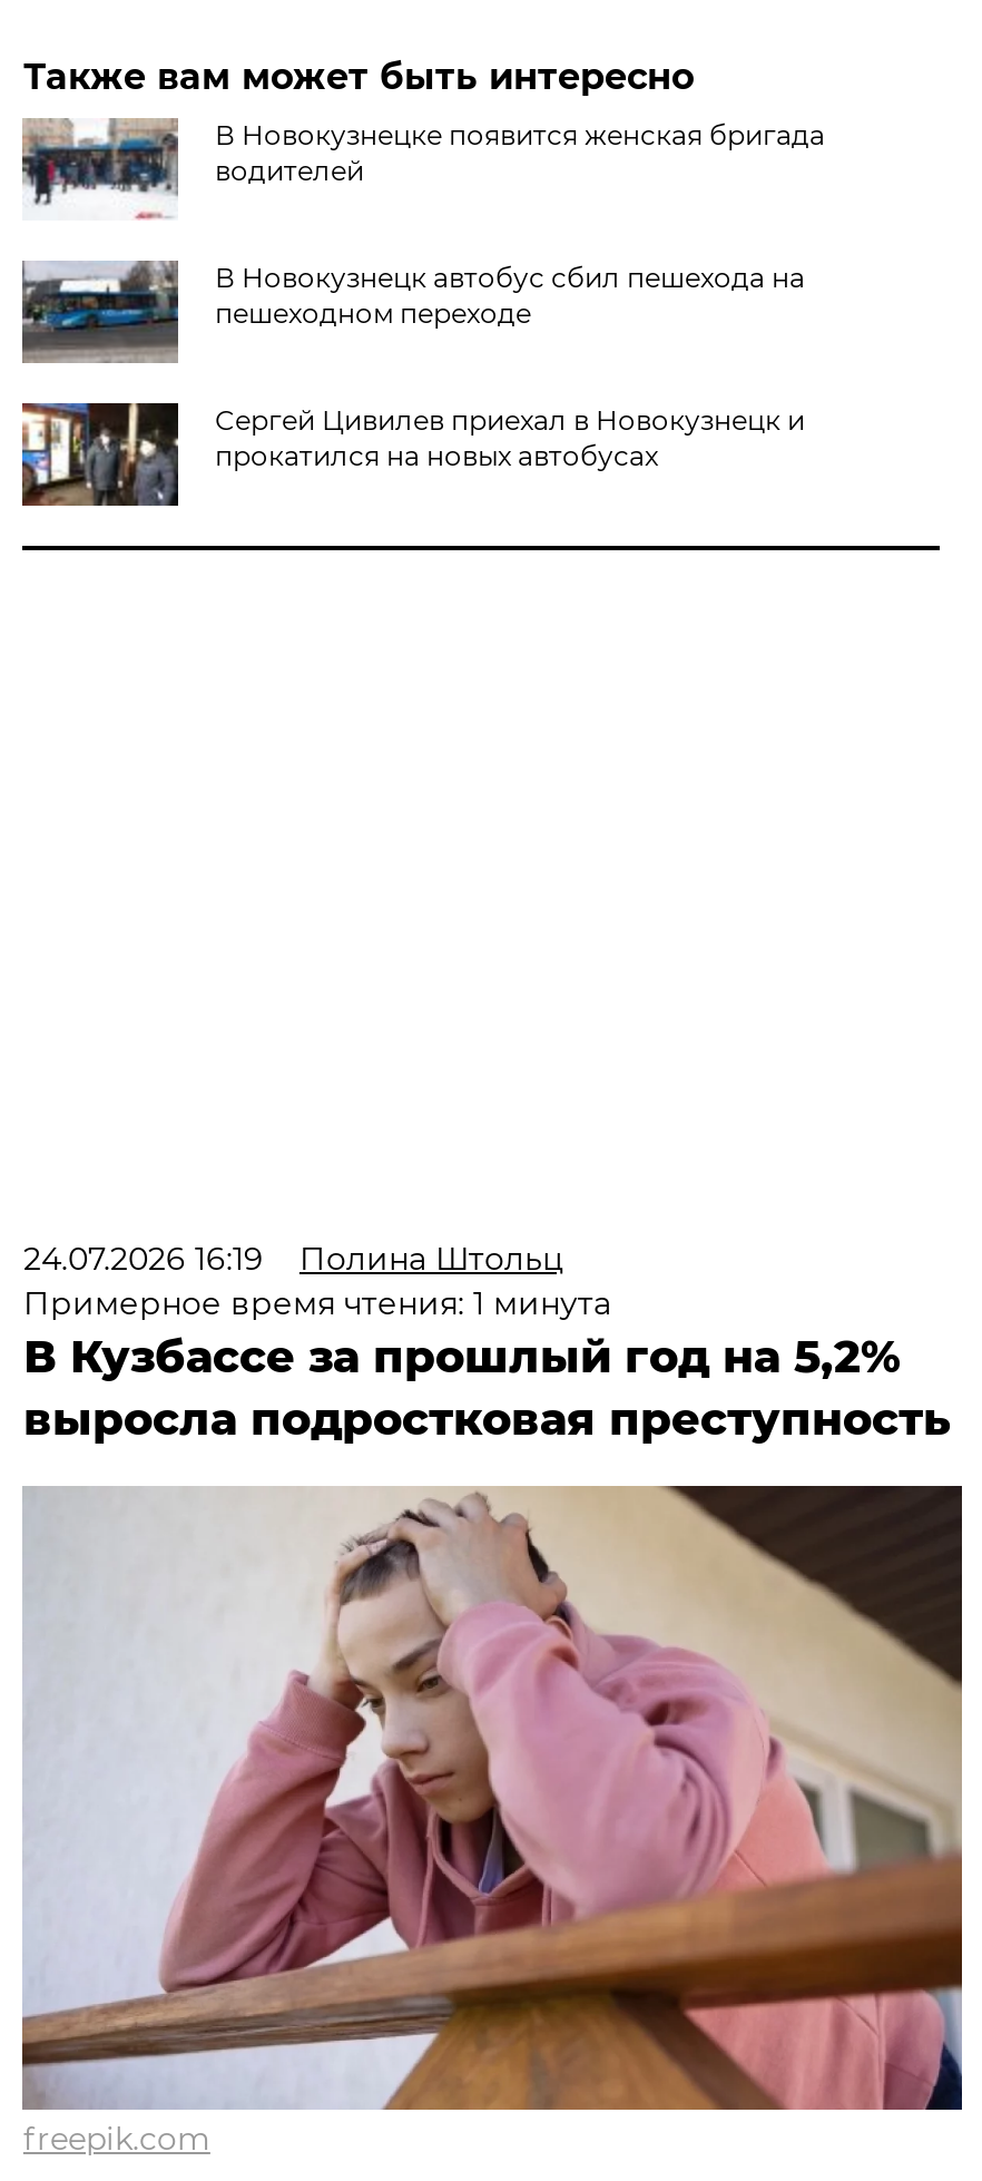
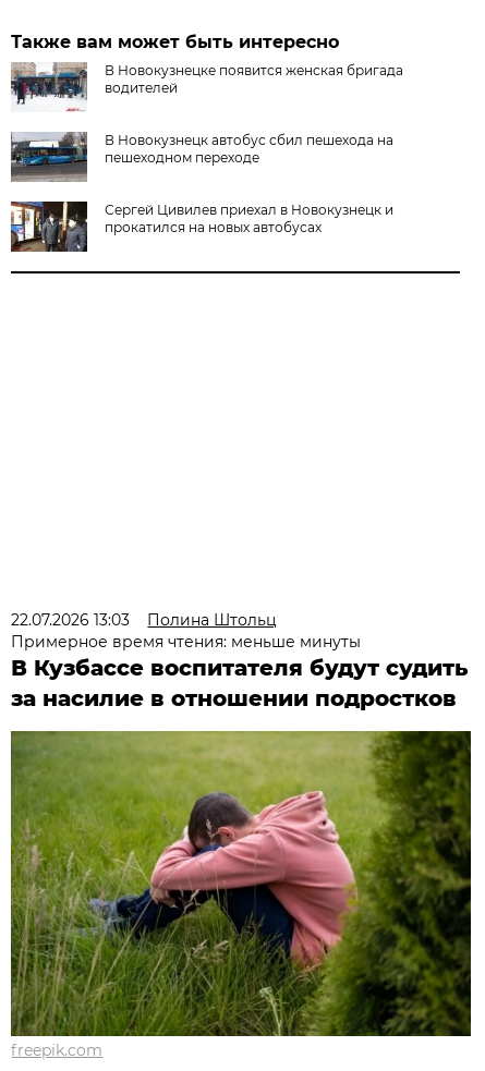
- 24.07.2026 16:19 Полина Штольц
+ 22.07.2026 13:03 Полина Штольц

- Примерное время чтения: 1 минута
- В Кузбассе за прошлый год на 5,2%
- выросла подростковая преступность
+ Примерное время чтения: меньше минуты
+ В Кузбассе воспитателя будут судить
+ за насилие в отношении подростков

- [image]
+ [image]
